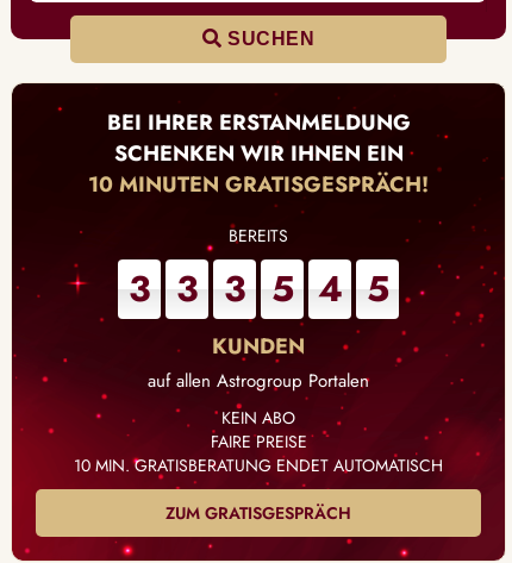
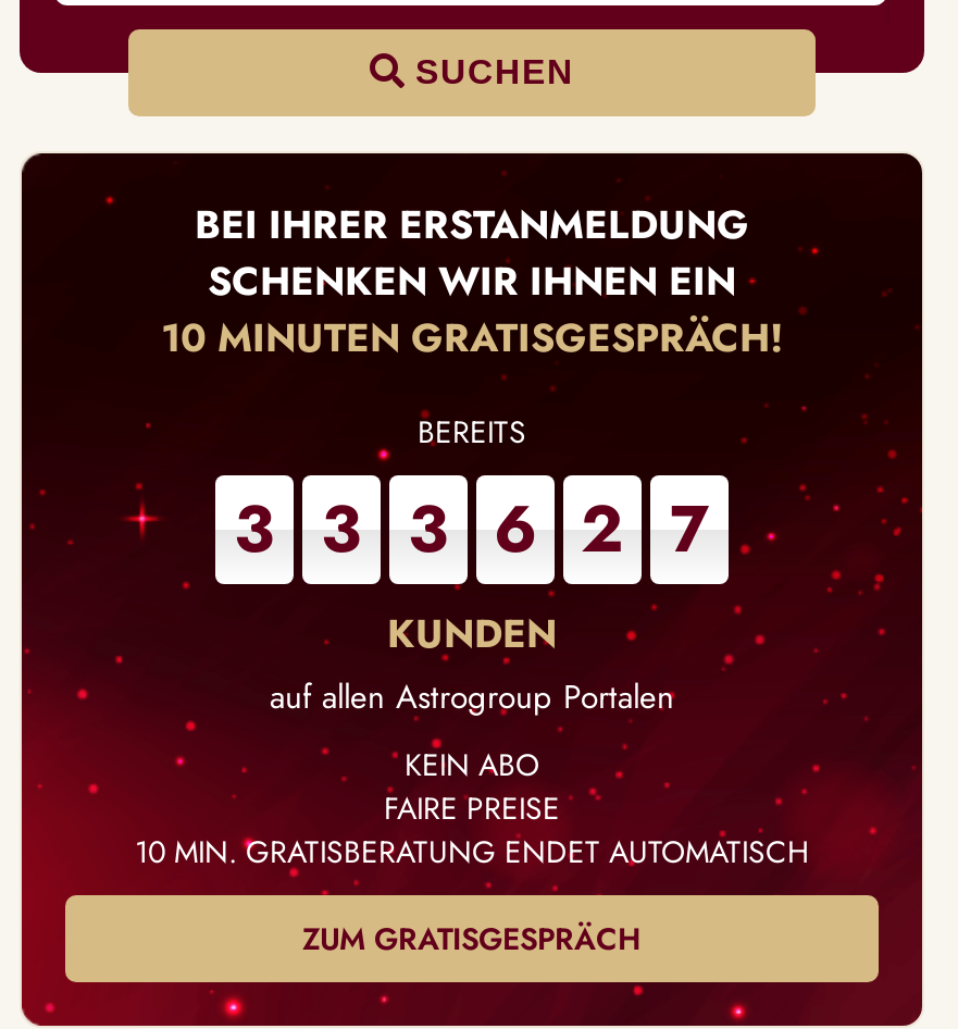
- 3 3 3 5 4 5
+ 3 3 3 6 2 7
